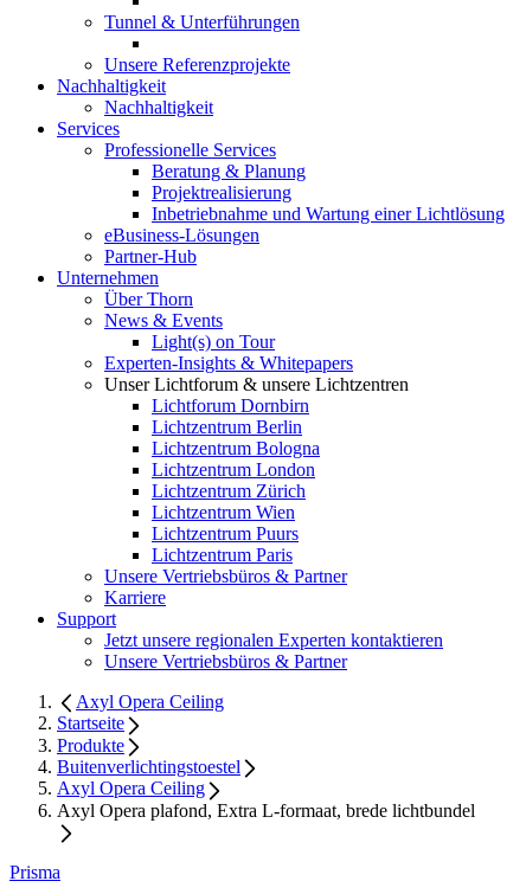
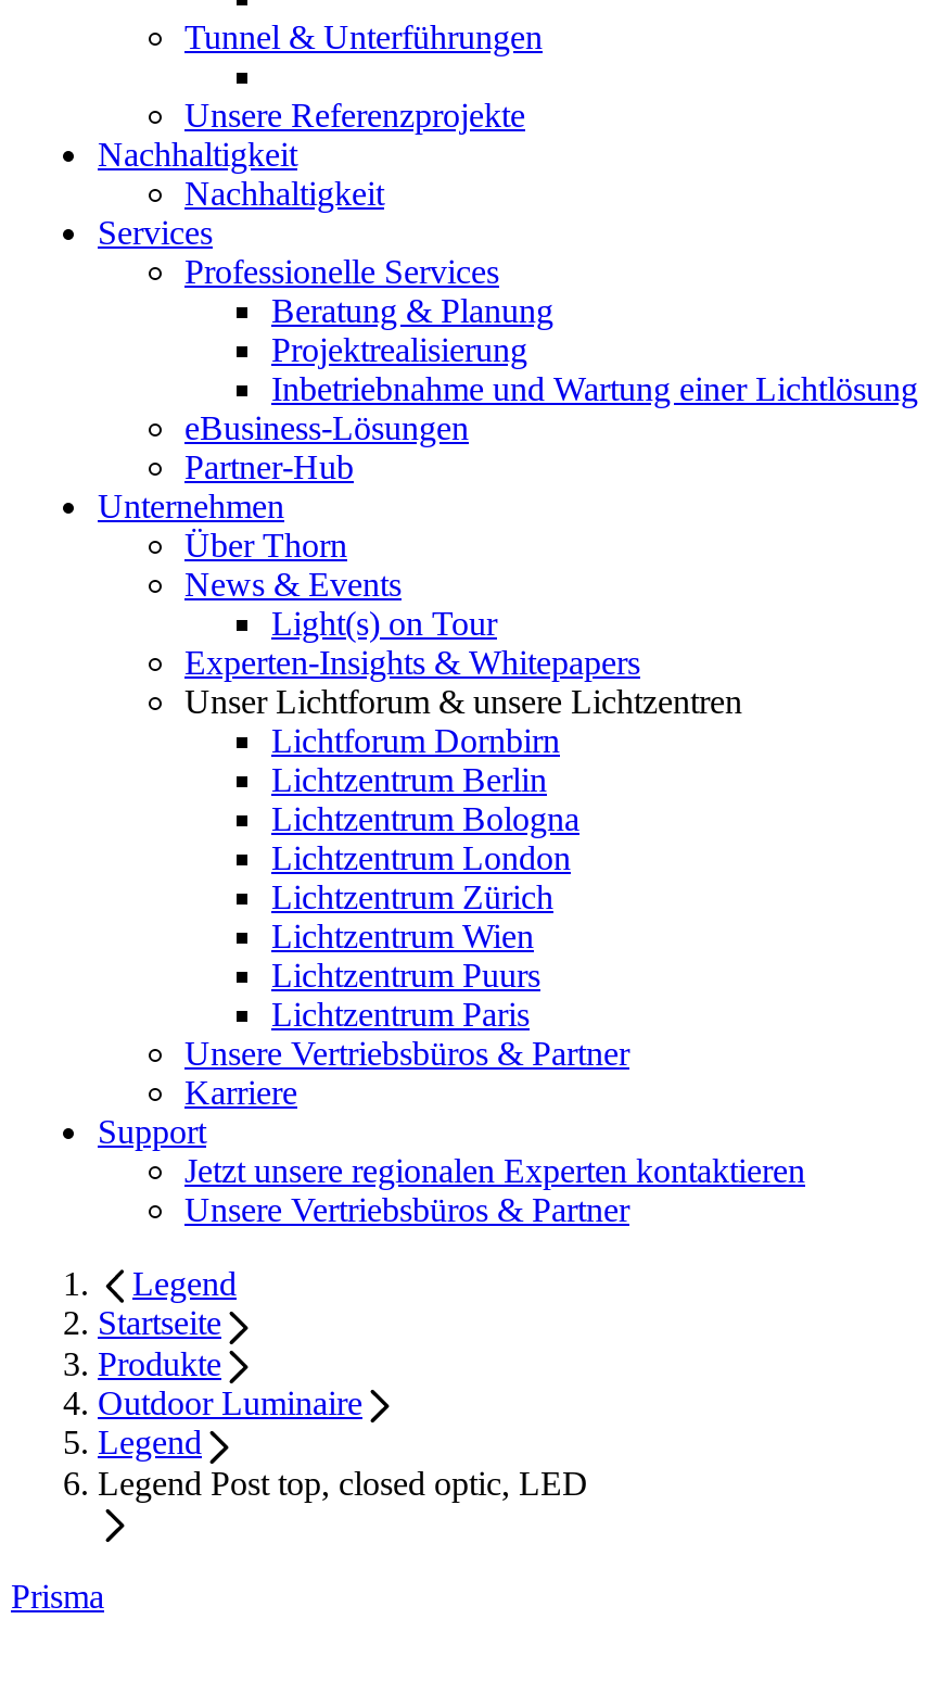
- Axyl Opera Ceiling
+ Legend

- Buitenverlichtingstoestel
- Axyl Opera Ceiling
- Axyl Opera plafond, Extra L-formaat, brede lichtbundel
+ Outdoor Luminaire
+ Legend
+ Legend Post top, closed optic, LED
